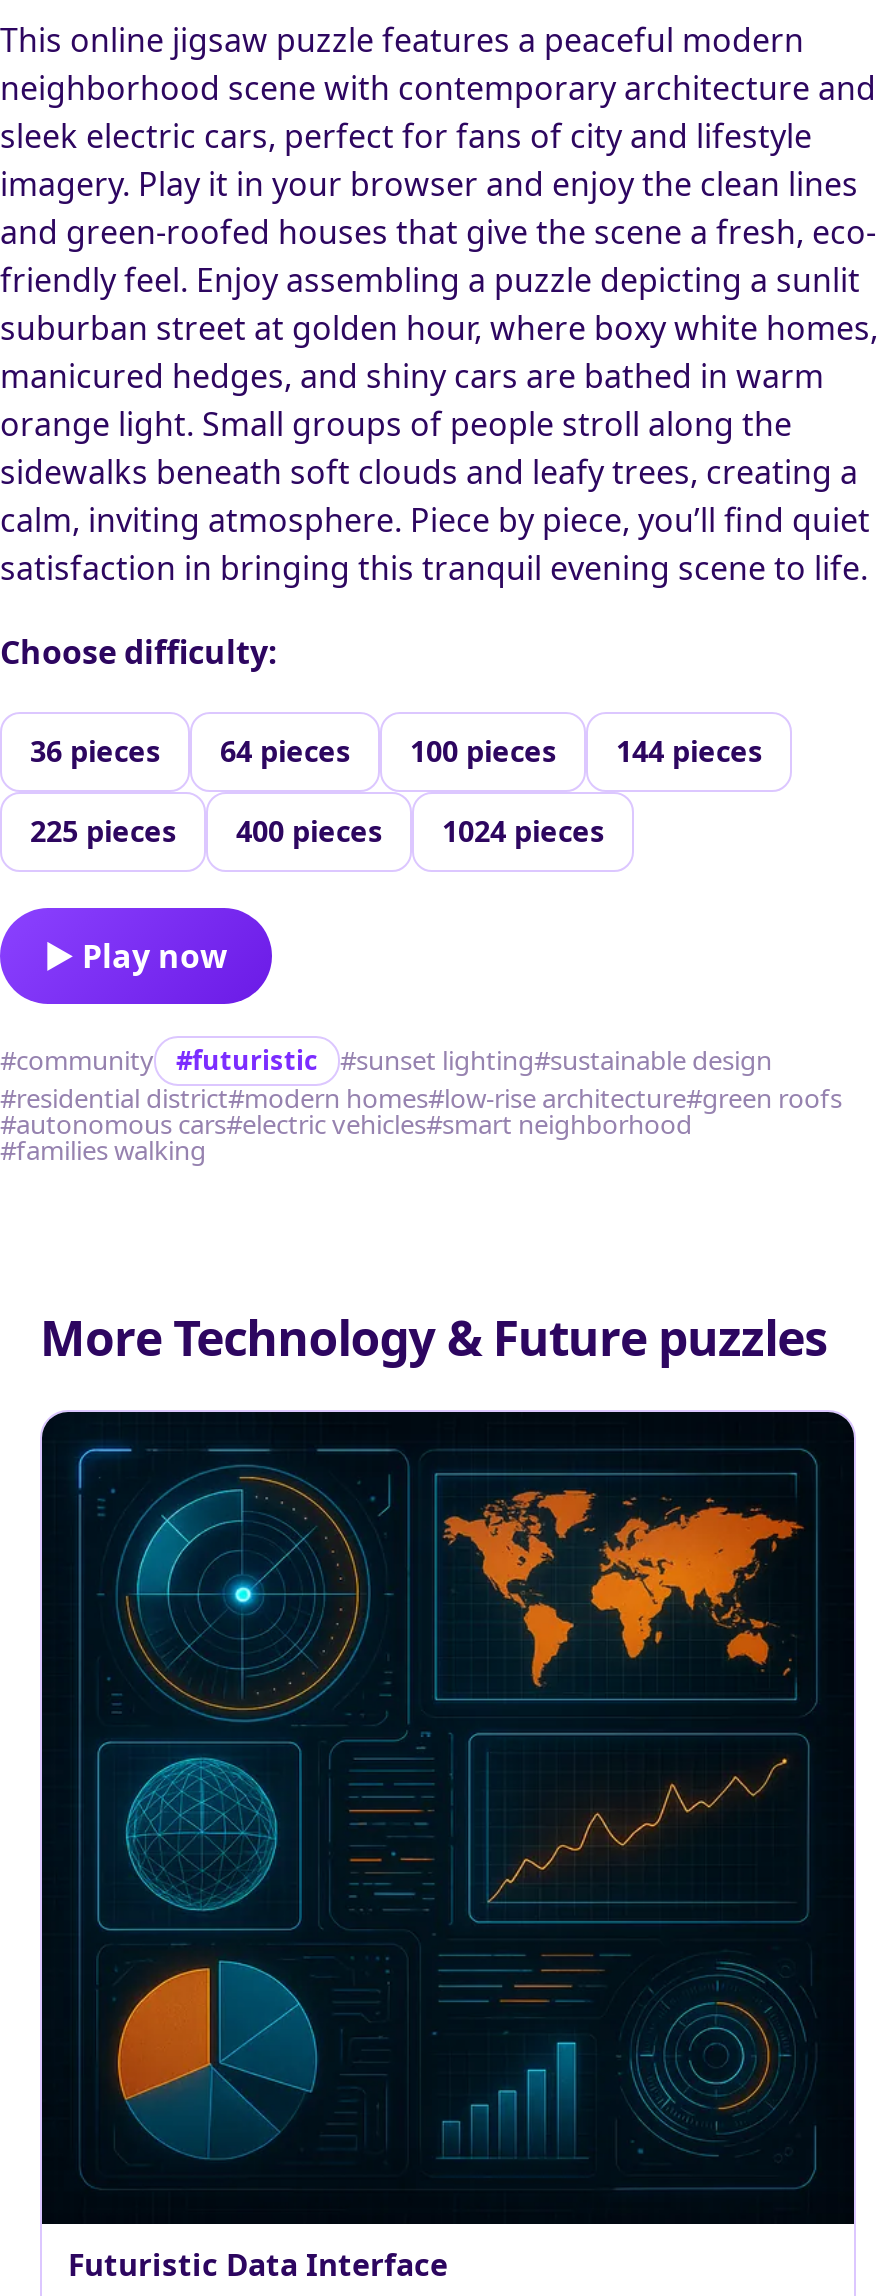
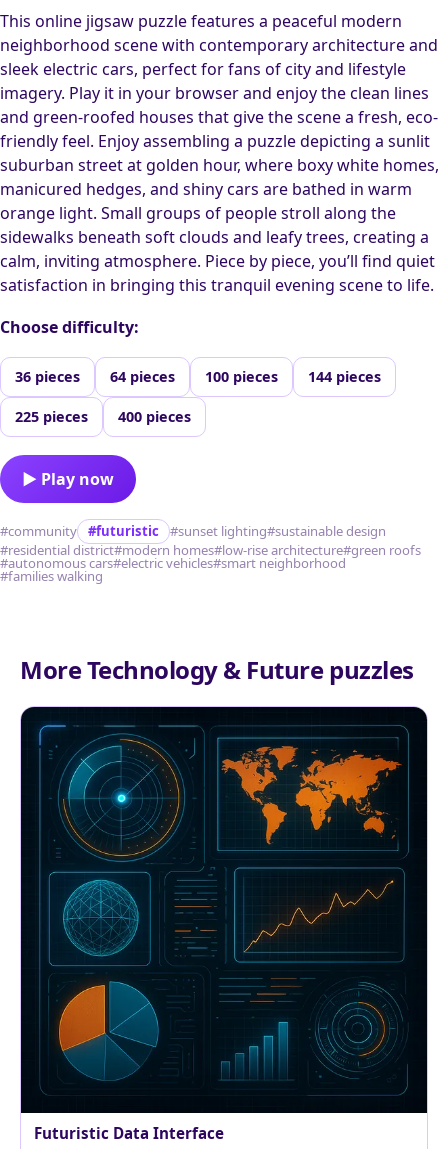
- 1024 pieces
